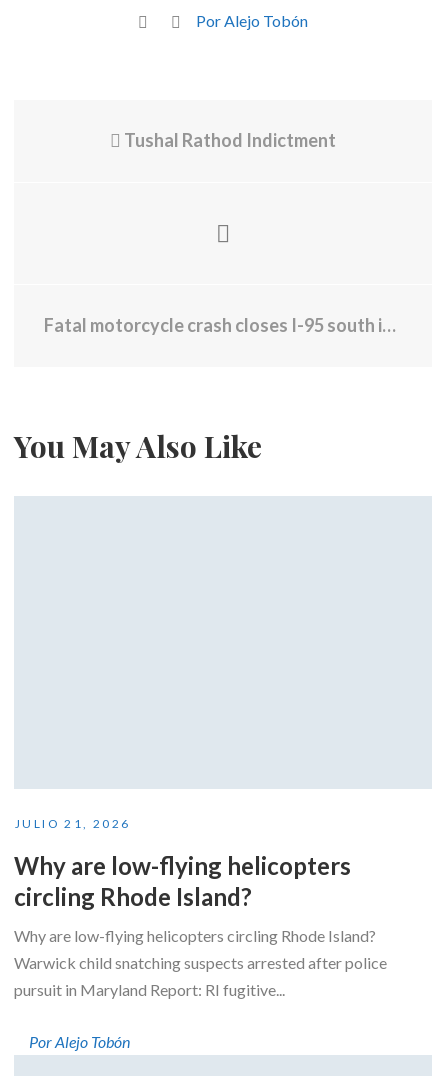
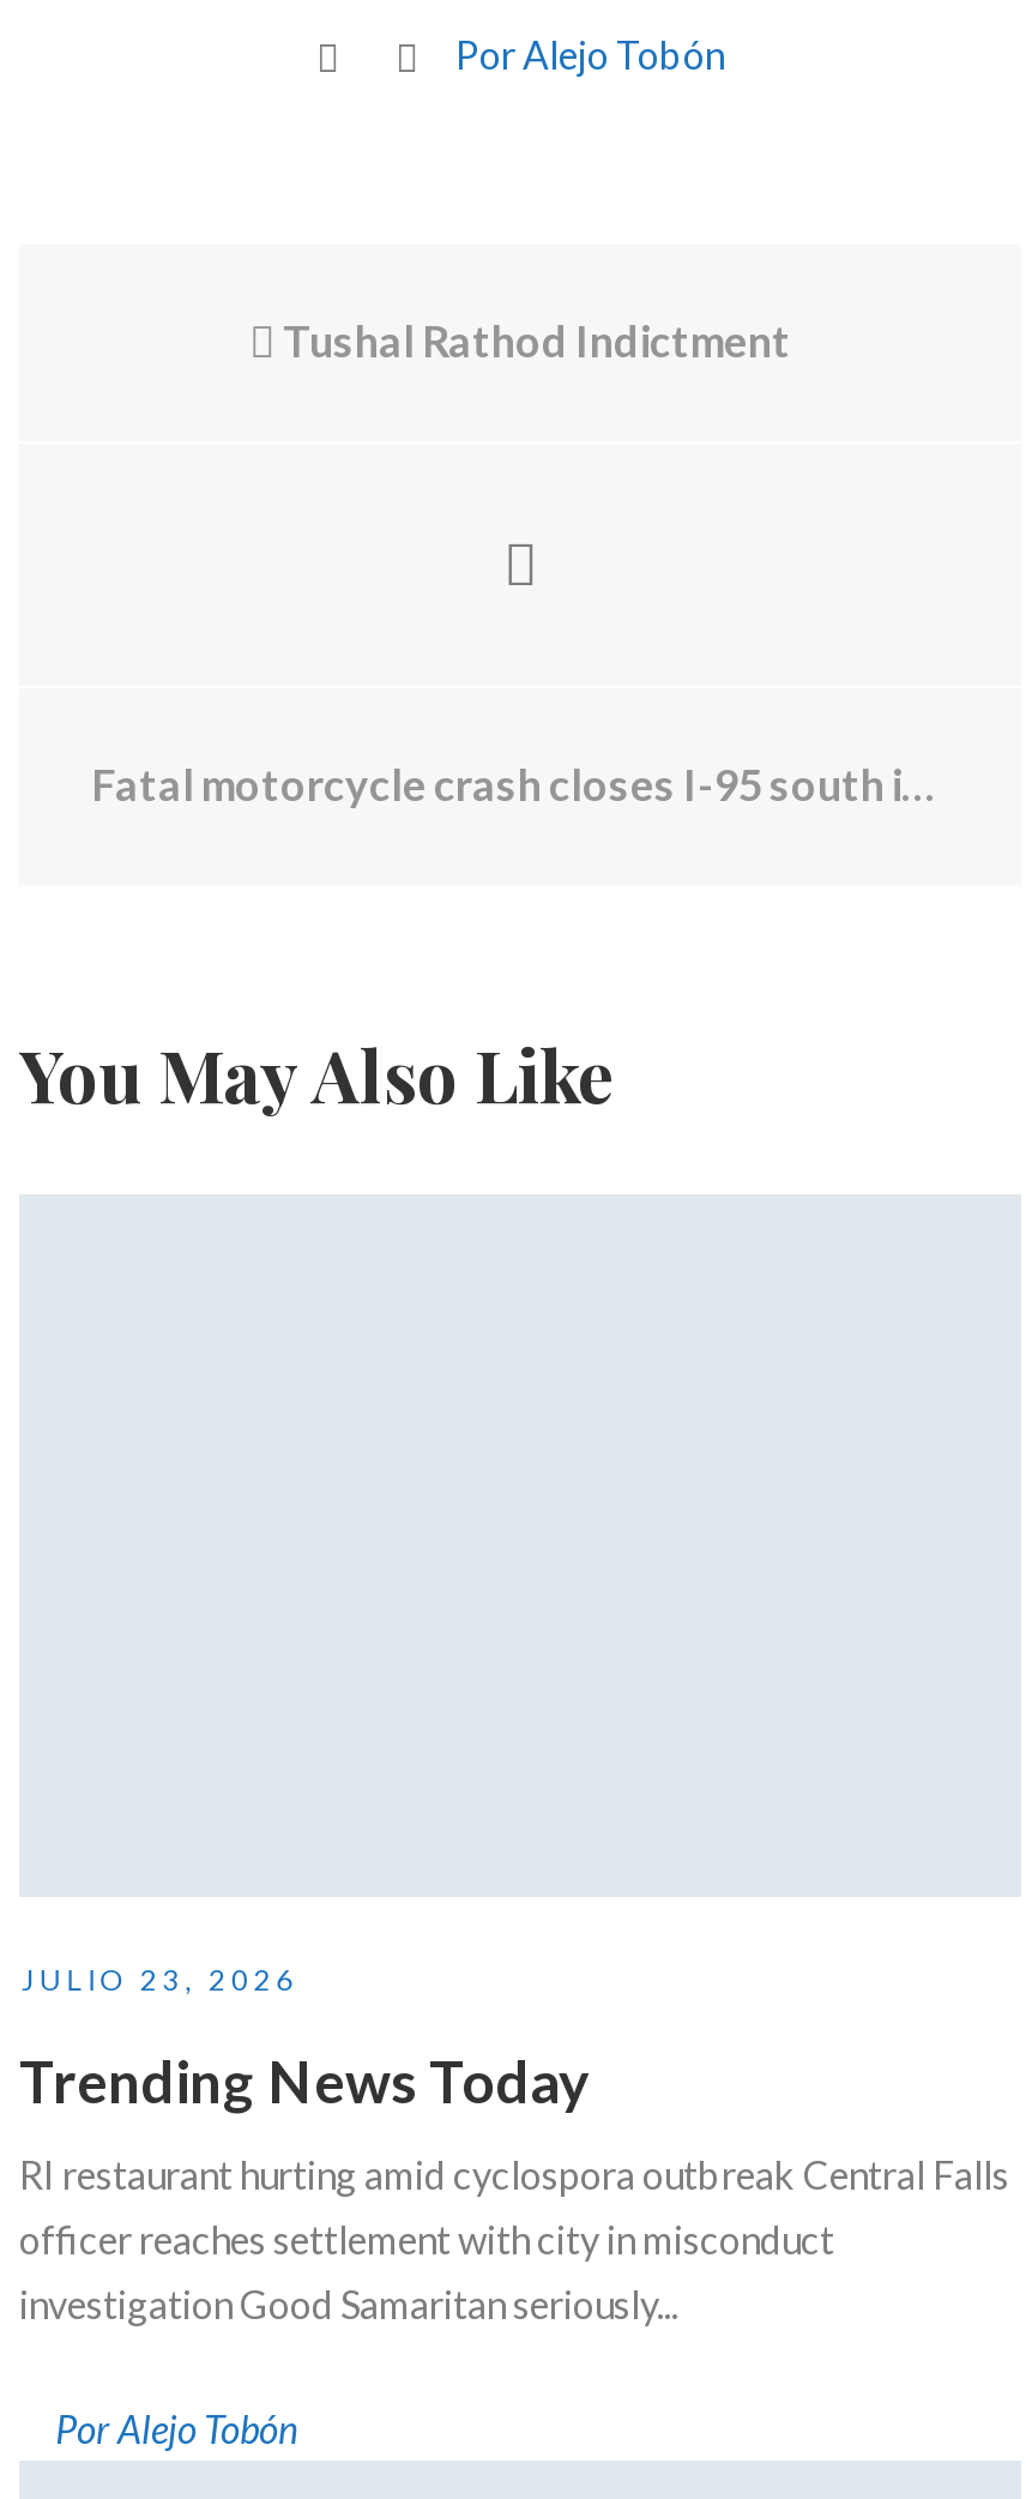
- JULIO 21, 2026
+ JULIO 23, 2026

- Why are low-flying helicopters
- circling Rhode Island?
+ Trending News Today

- Why are low-flying helicopters circling Rhode Island?
- Warwick child snatching suspects arrested after police
- pursuit in Maryland Report: RI fugitive...
+ RI restaurant hurting amid cyclospora outbreak Central Falls
+ officer reaches settlement with city in misconduct
+ investigation Good Samaritan seriously...
